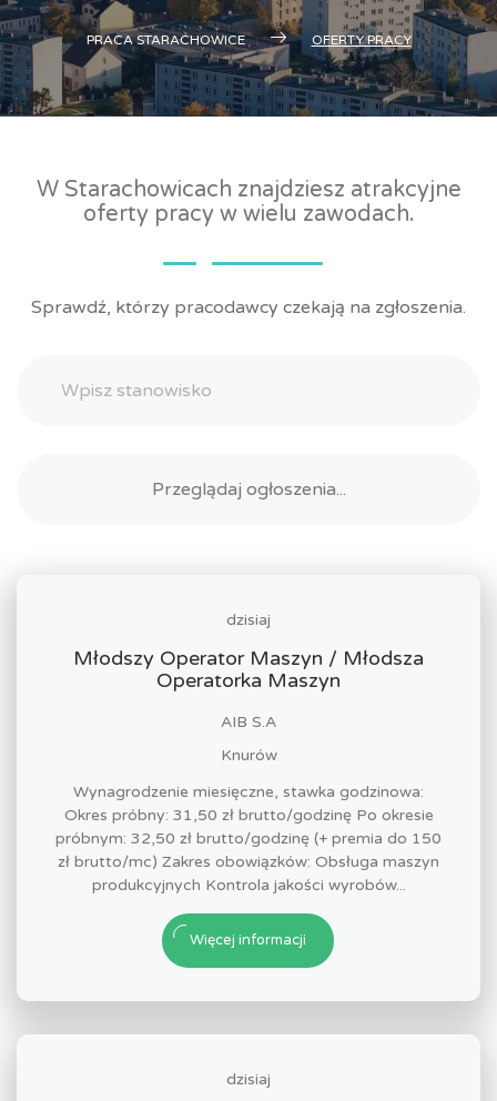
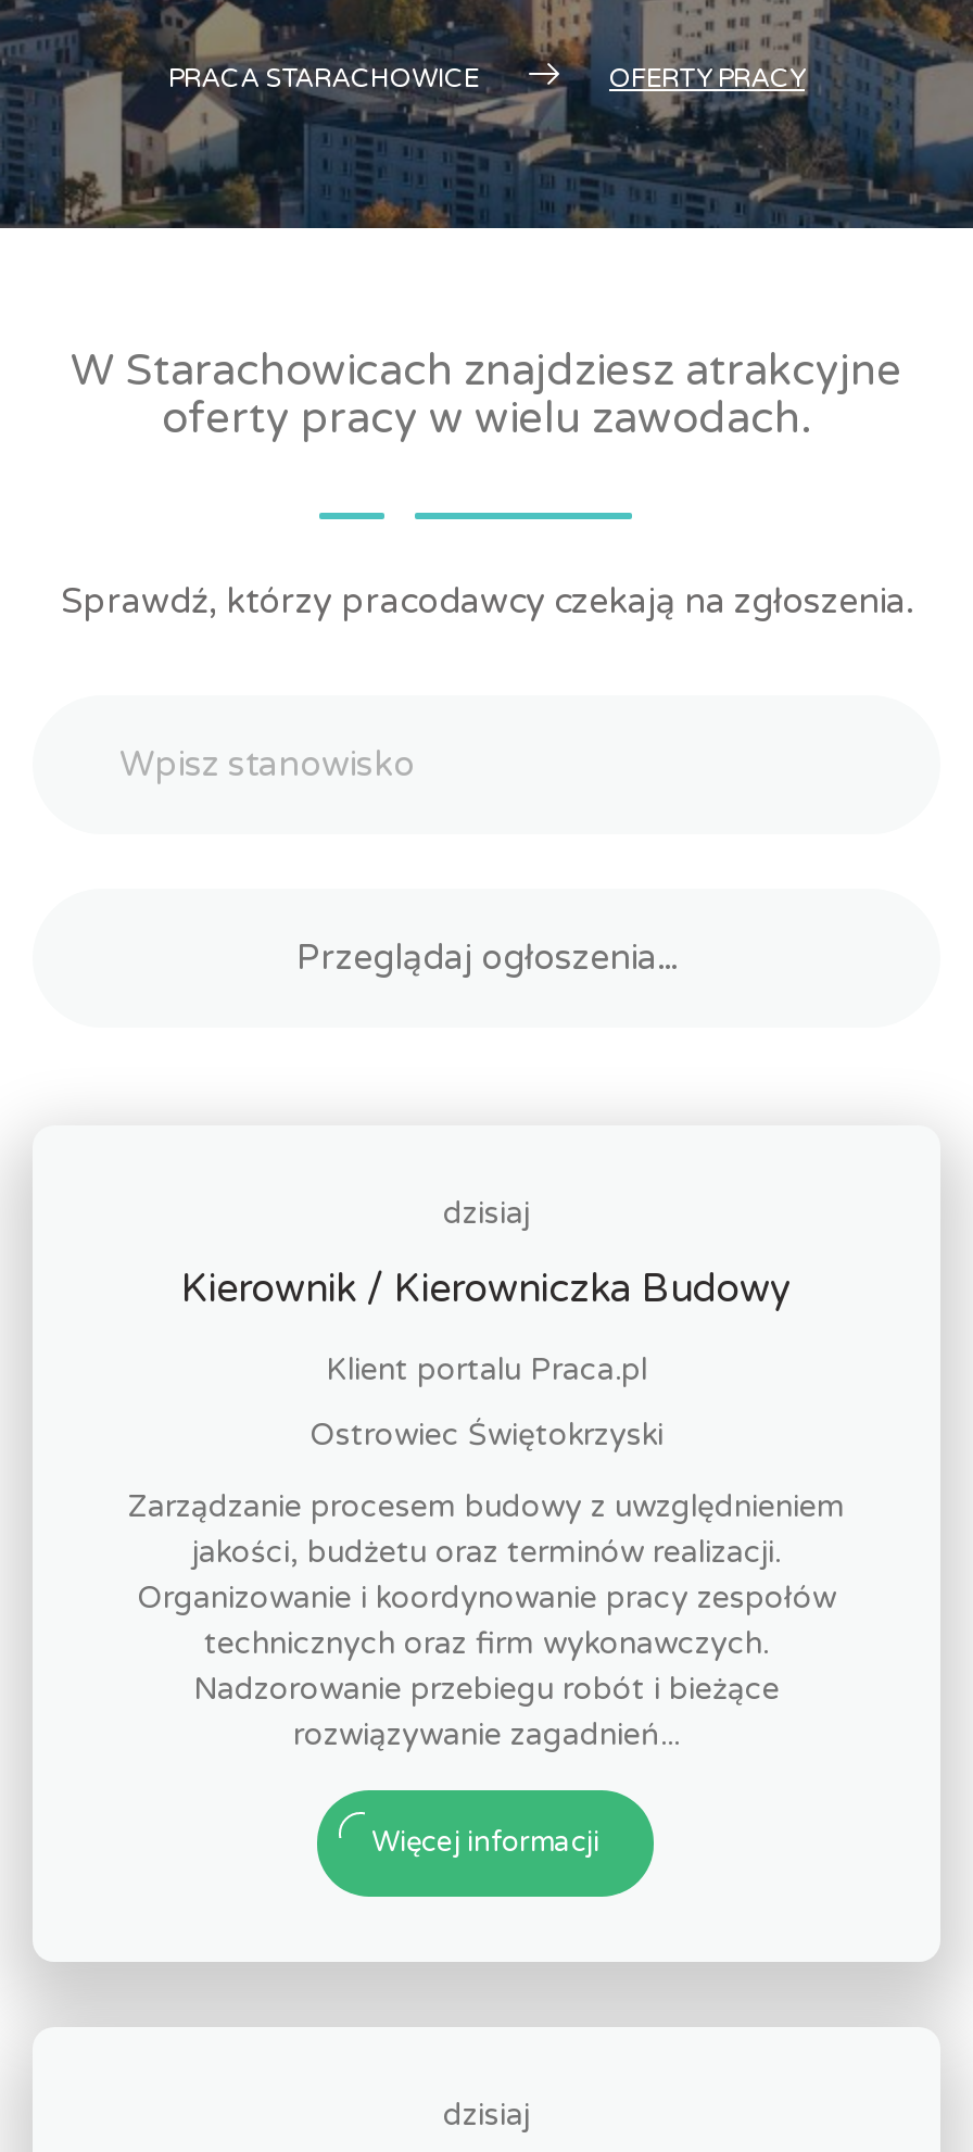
- Młodszy Operator Maszyn / Młodsza
- Operatorka Maszyn
+ Kierownik / Kierowniczka Budowy

- AIB S.A
+ Klient portalu Praca.pl

- Knurów
+ Ostrowiec Świętokrzyski

- Wynagrodzenie miesięczne, stawka godzinowa:
- Okres próbny: 31,50 zł brutto/godzinę Po okresie
- próbnym: 32,50 zł brutto/godzinę (+ premia do 150
- zł brutto/mc) Zakres obowiązków: Obsługa maszyn
- produkcyjnych Kontrola jakości wyrobów...
+ Zarządzanie procesem budowy z uwzględnieniem
+ jakości, budżetu oraz terminów realizacji.
+ Organizowanie i koordynowanie pracy zespołów
+ technicznych oraz firm wykonawczych.
+ Nadzorowanie przebiegu robót i bieżące
+ rozwiązywanie zagadnień...
